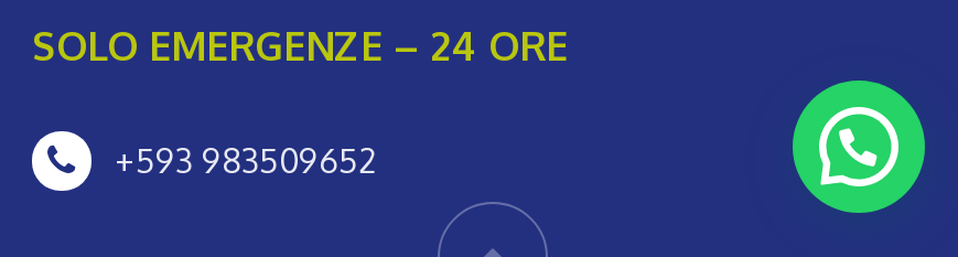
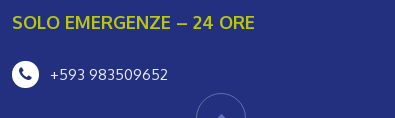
- [image]
